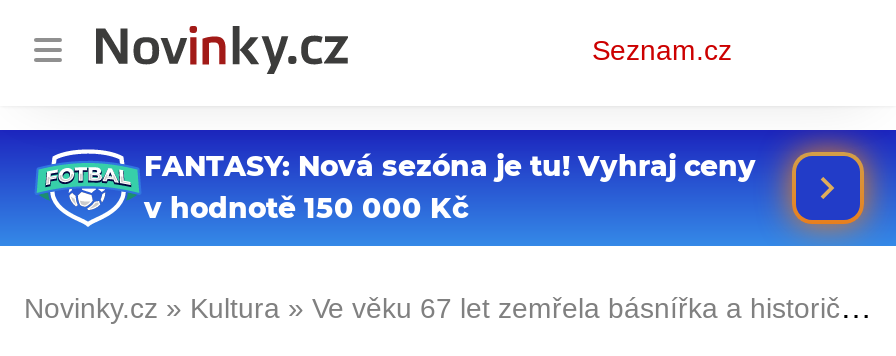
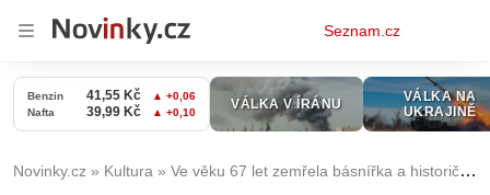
- [image]
+ [image]
